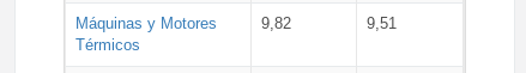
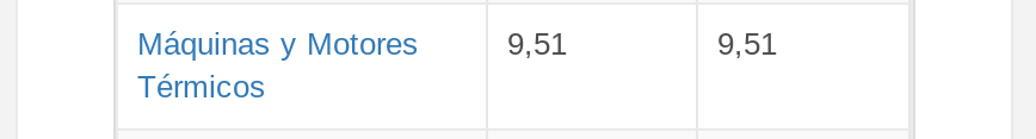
- 9,82
+ 9,51
